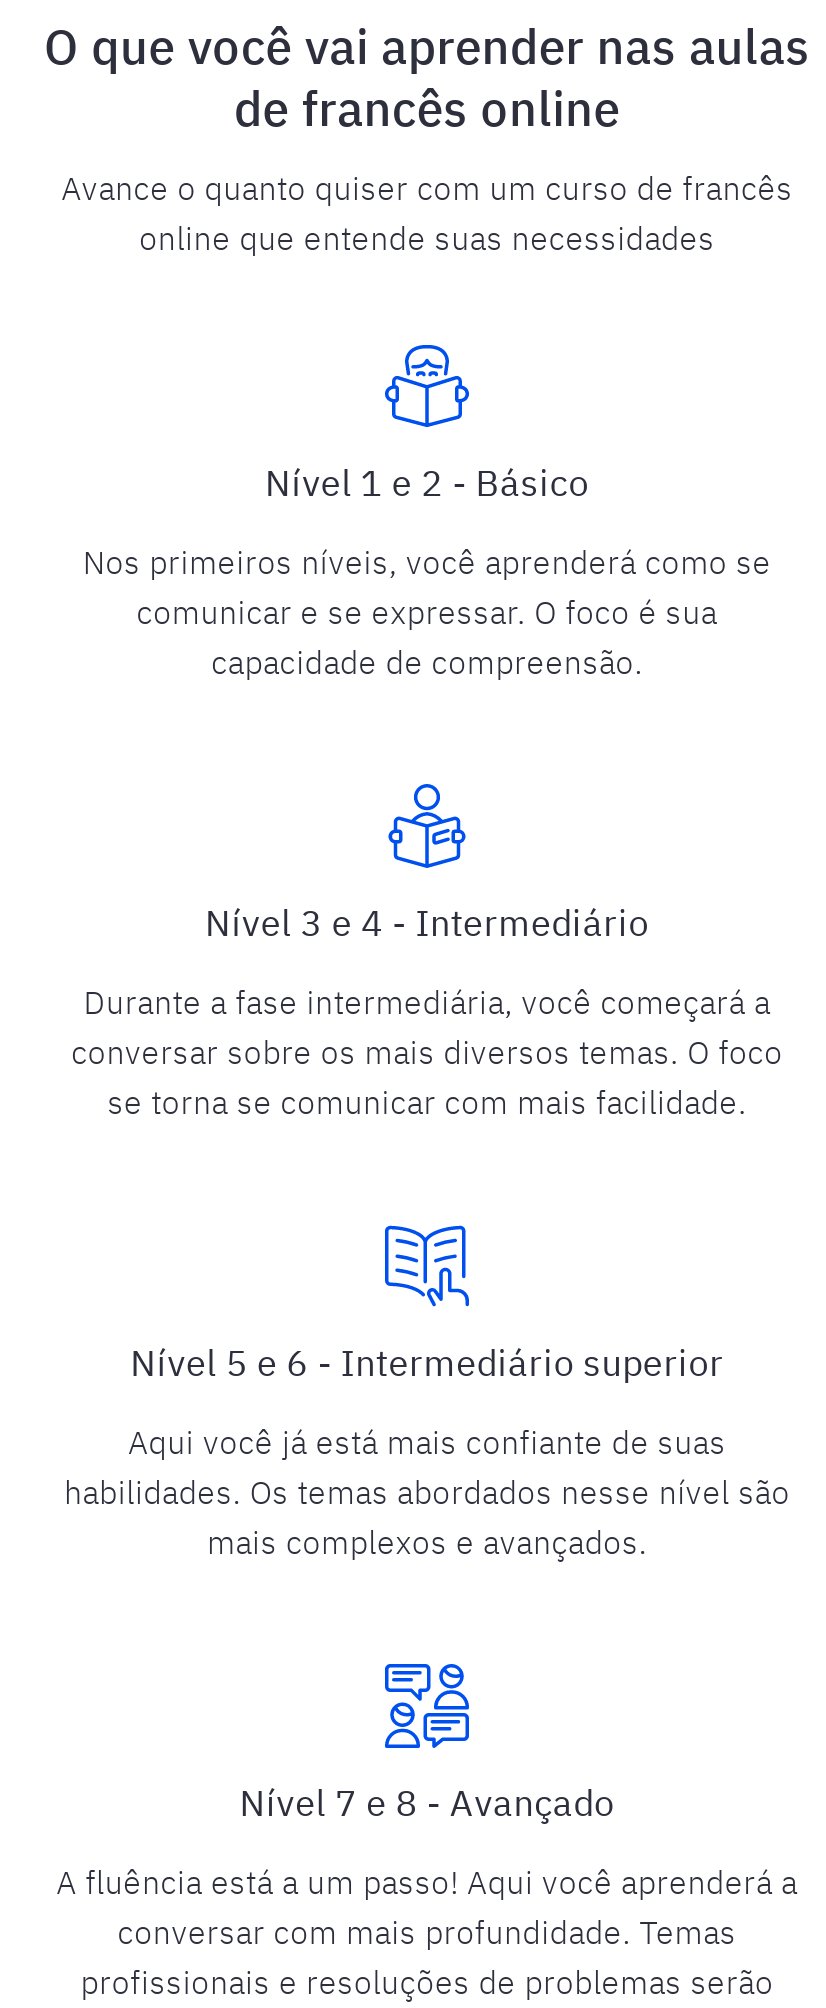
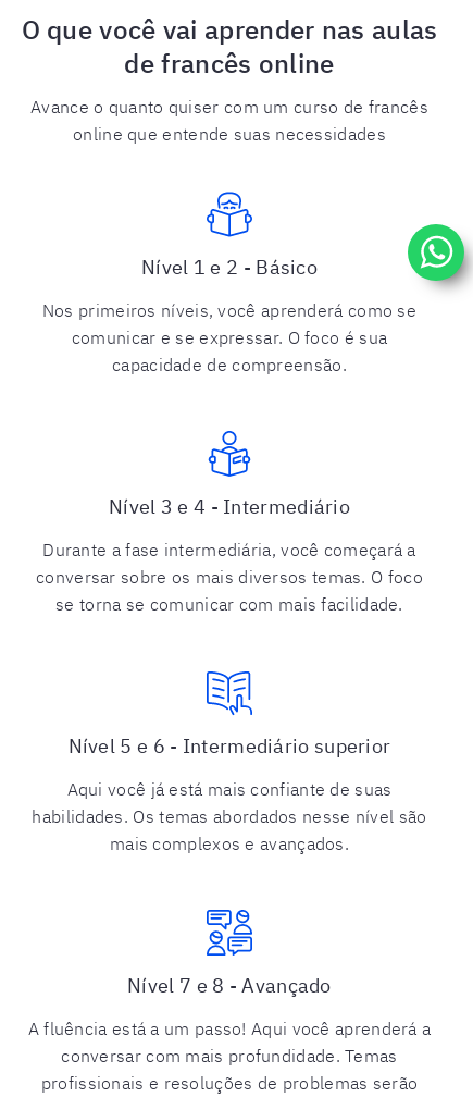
+ [image]
